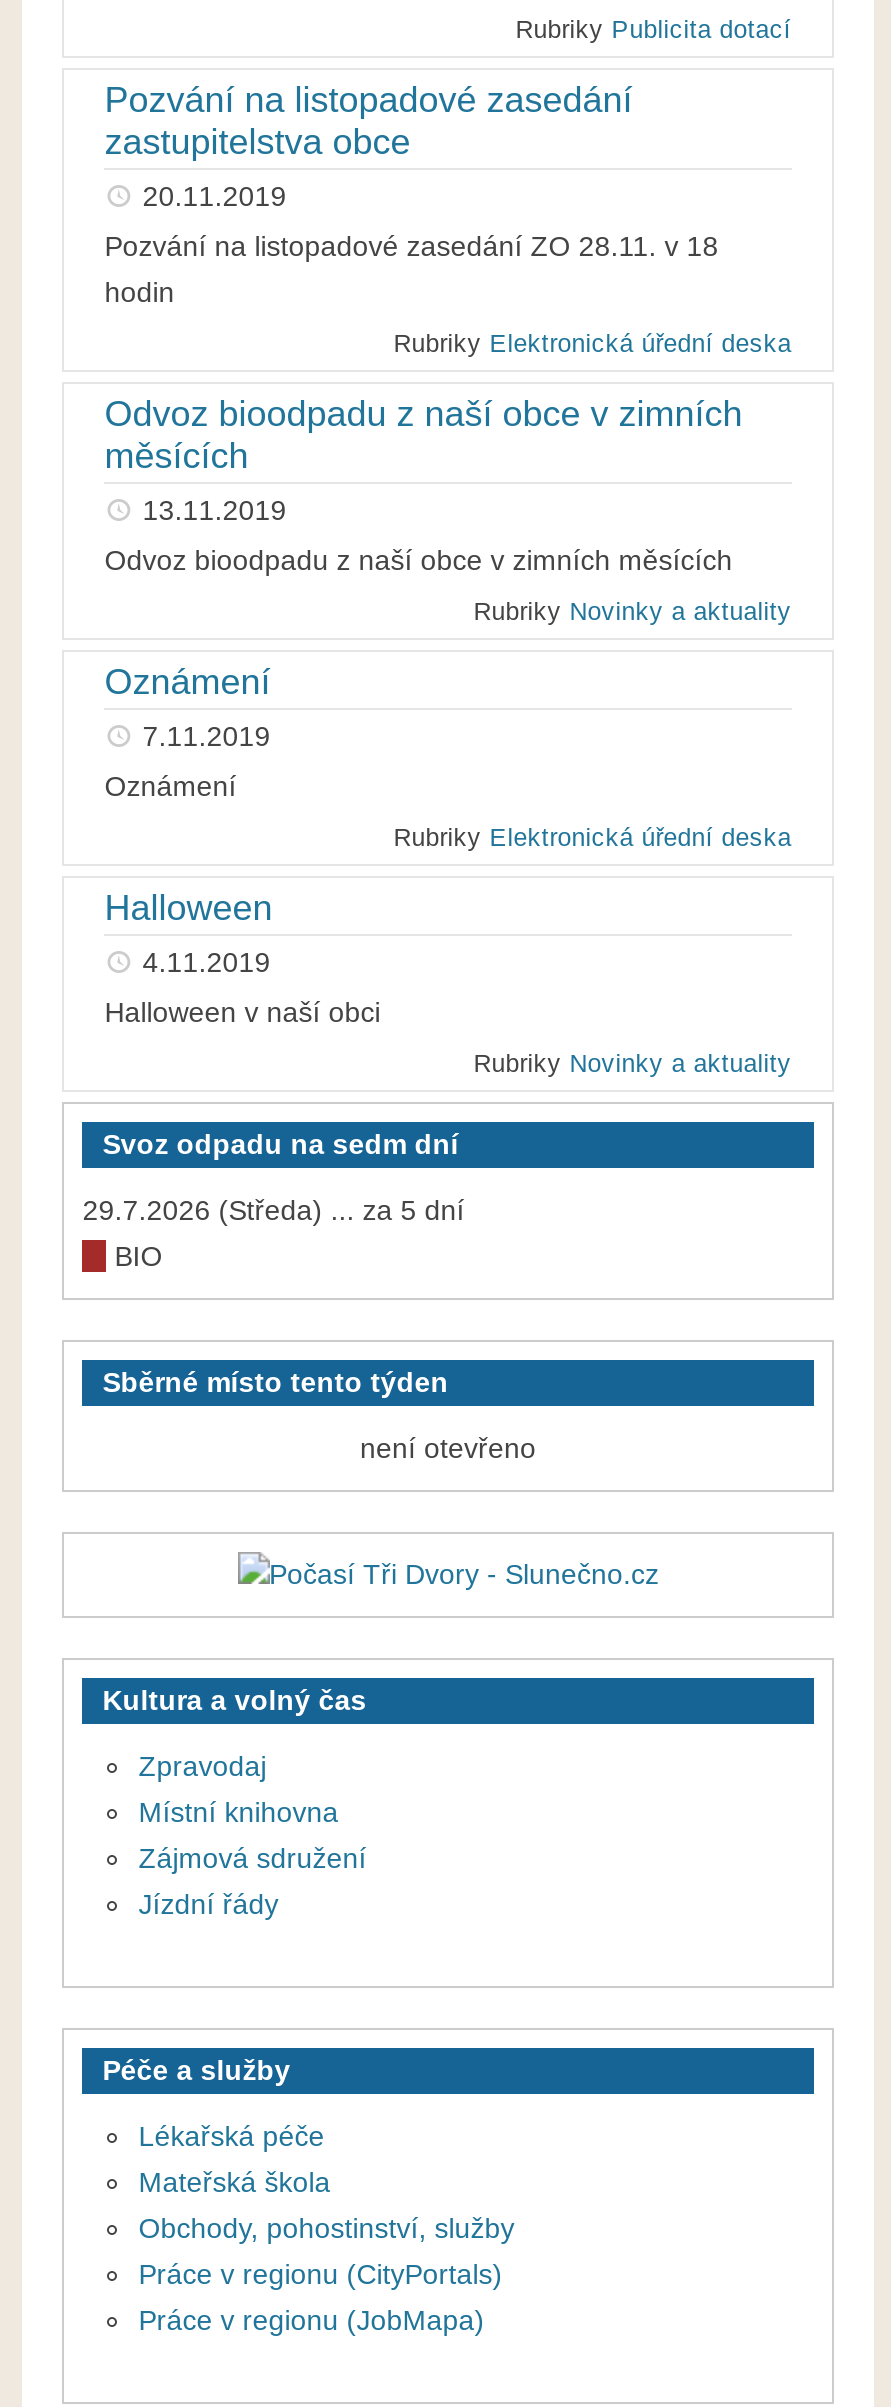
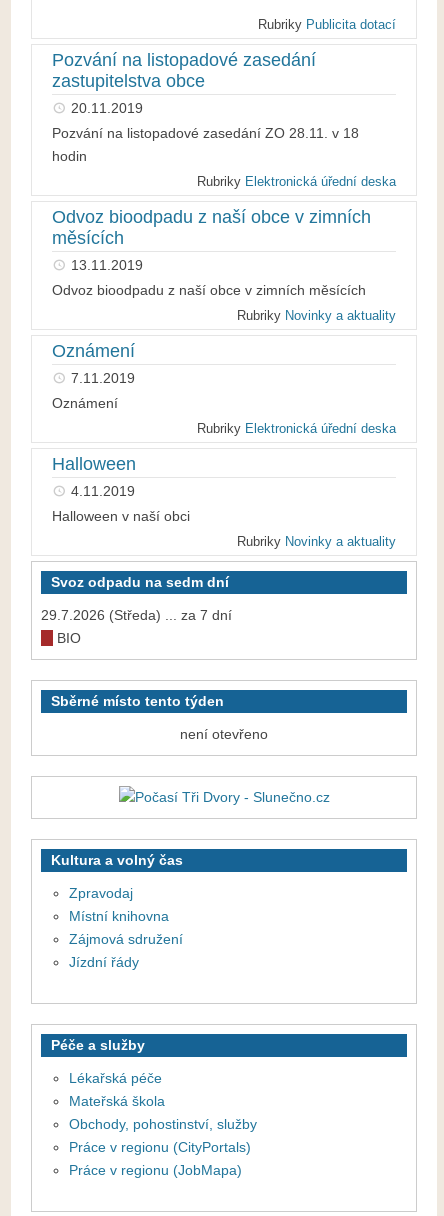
- 29.7.2026 (Středa) ... za 5 dní
+ 29.7.2026 (Středa) ... za 7 dní
